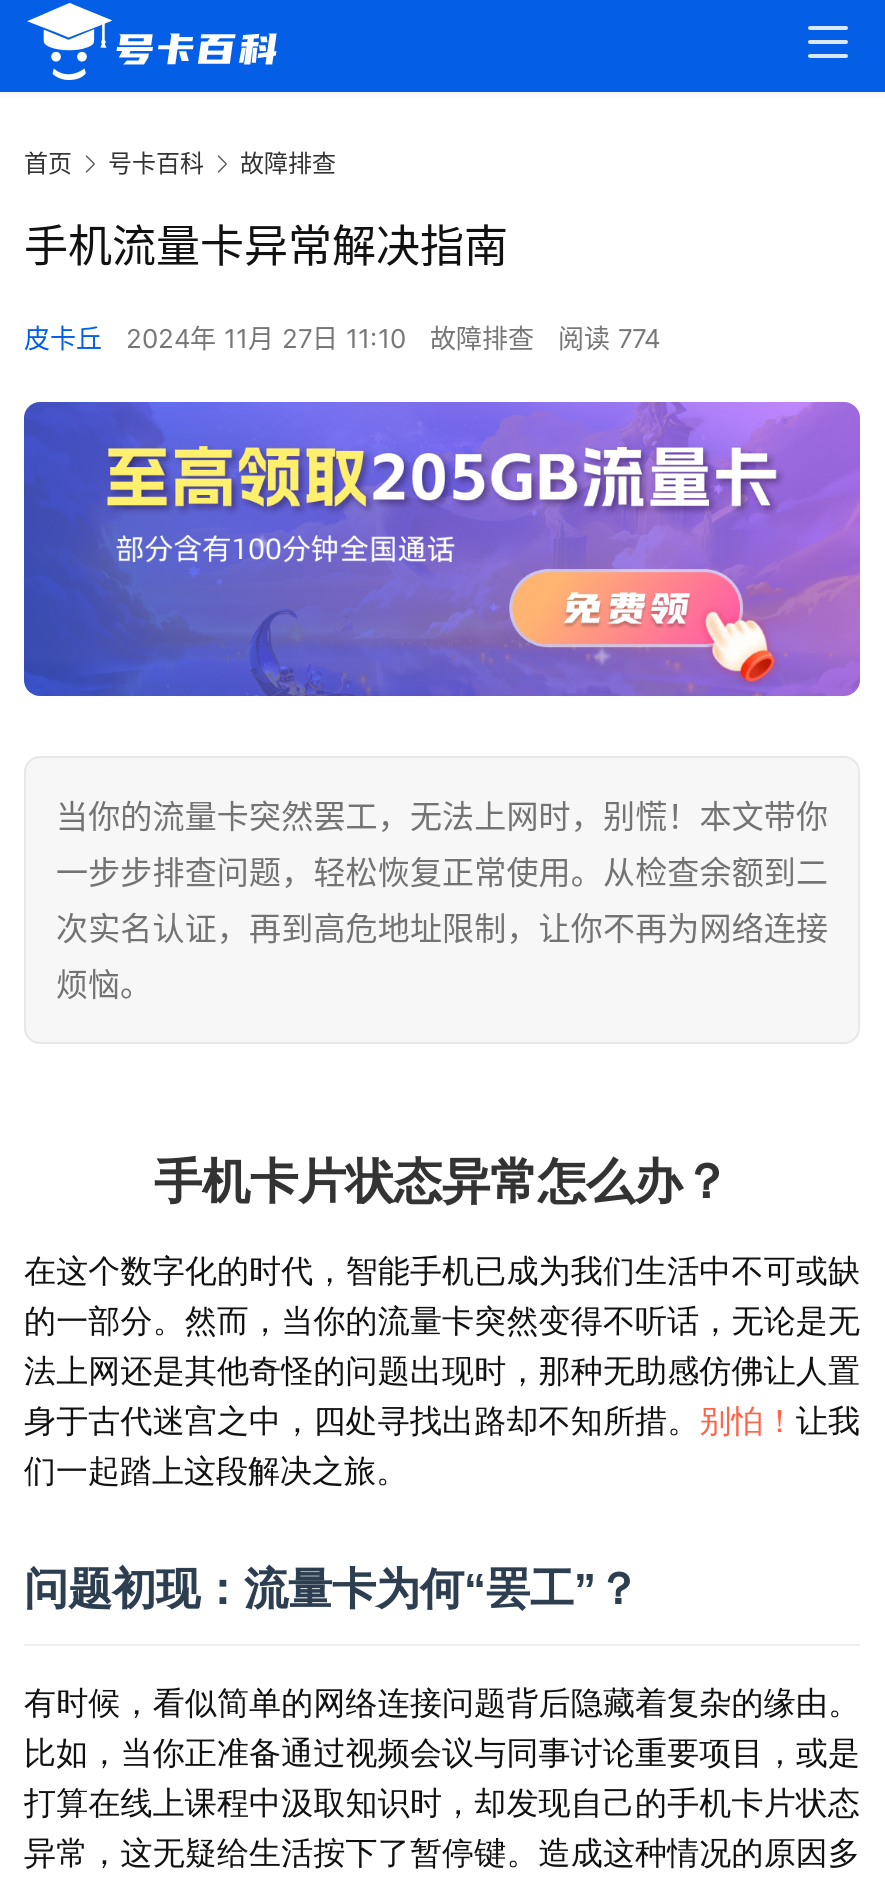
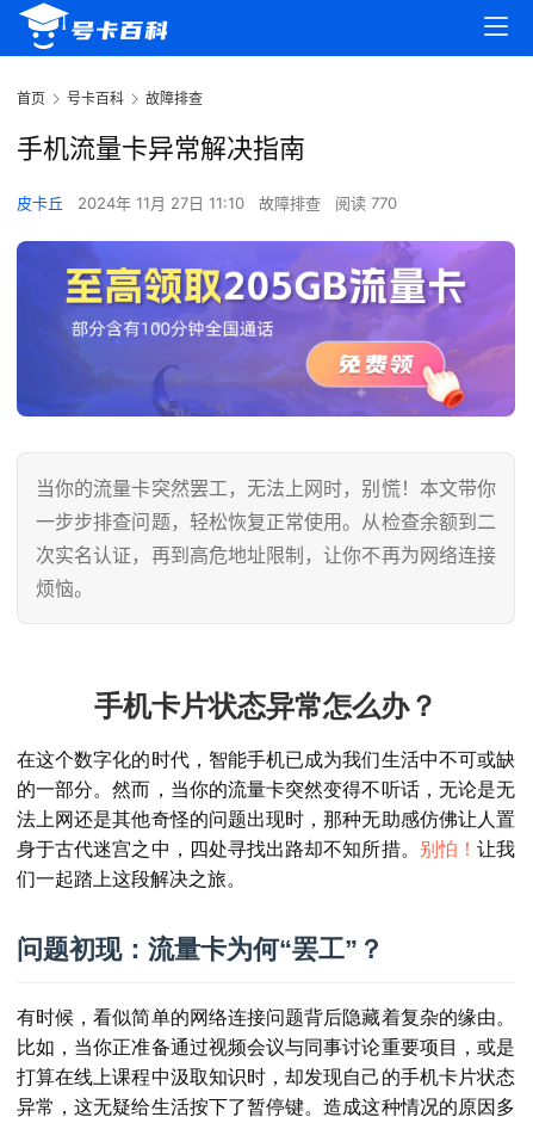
- 皮卡丘 2024年 11月 27日 11:10 故障排查 阅读 774
+ 皮卡丘 2024年 11月 27日 11:10 故障排查 阅读 770
